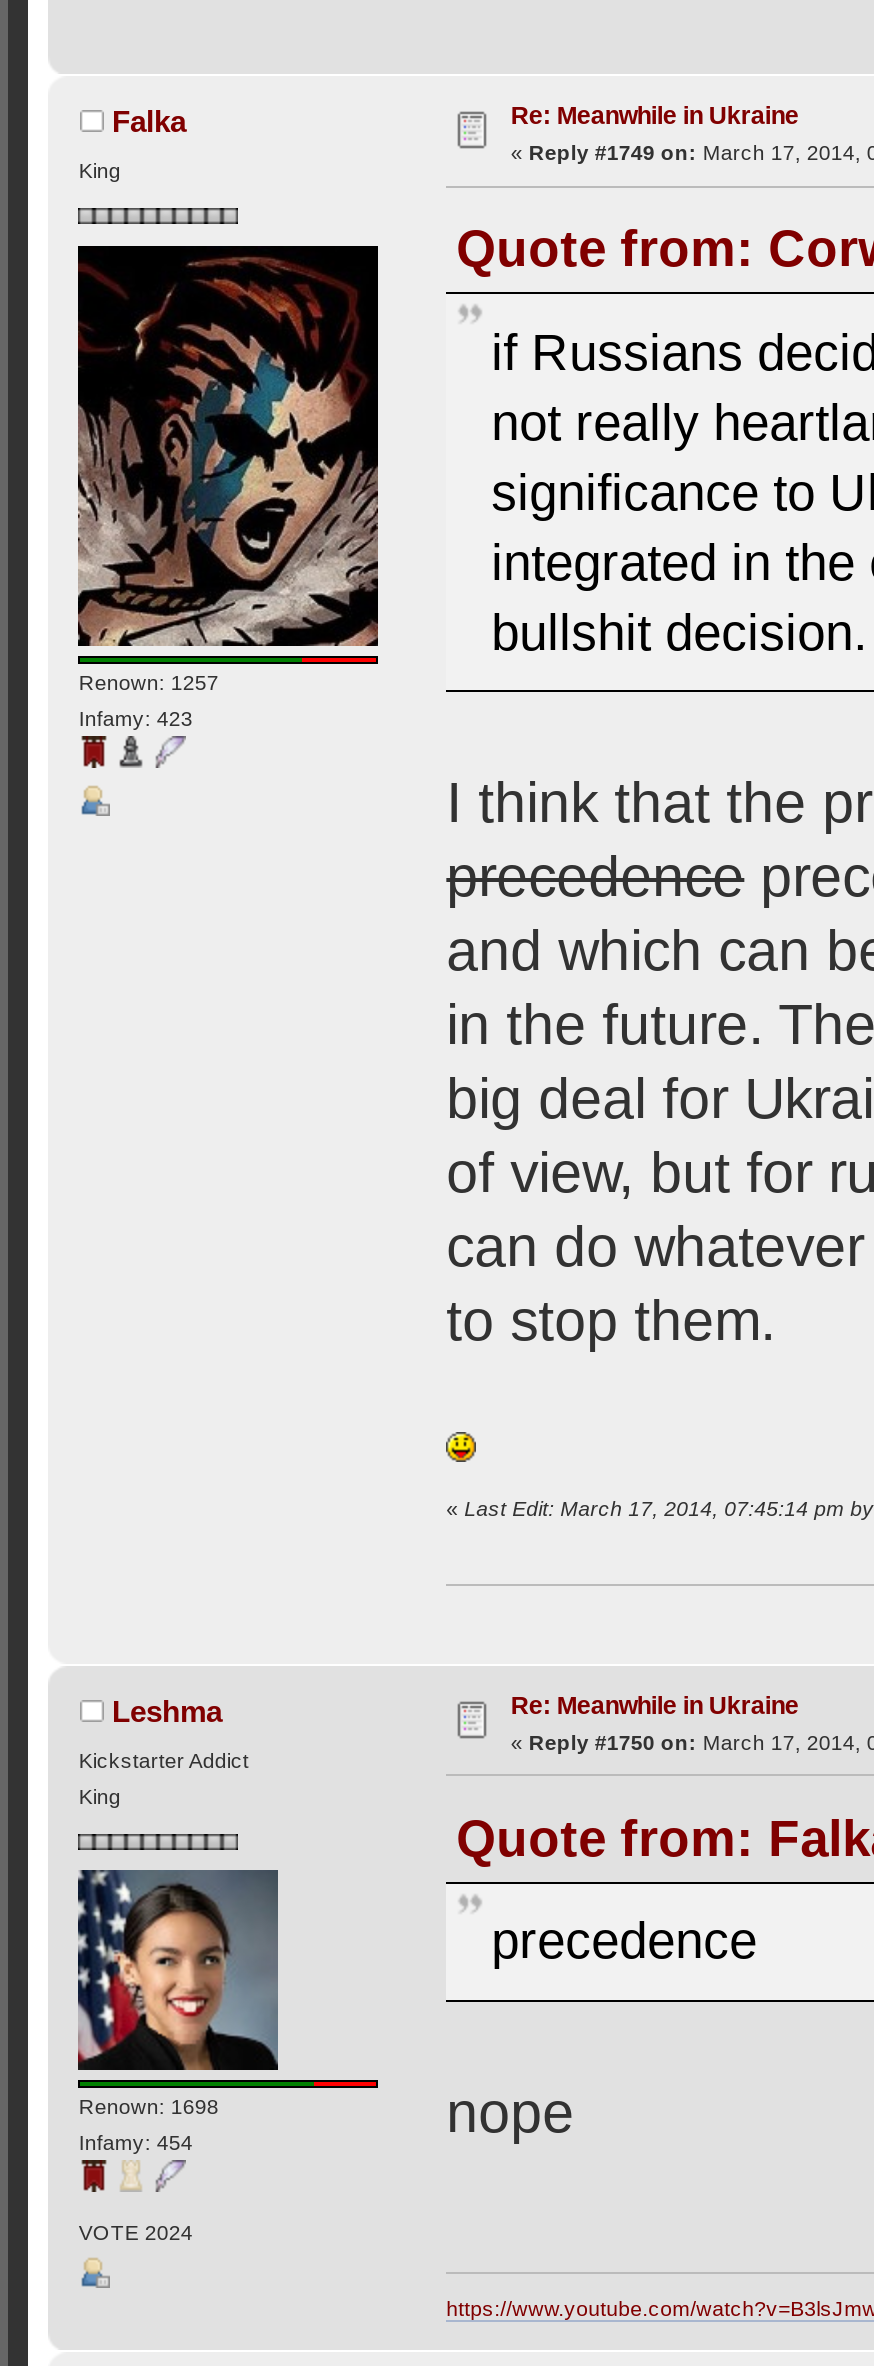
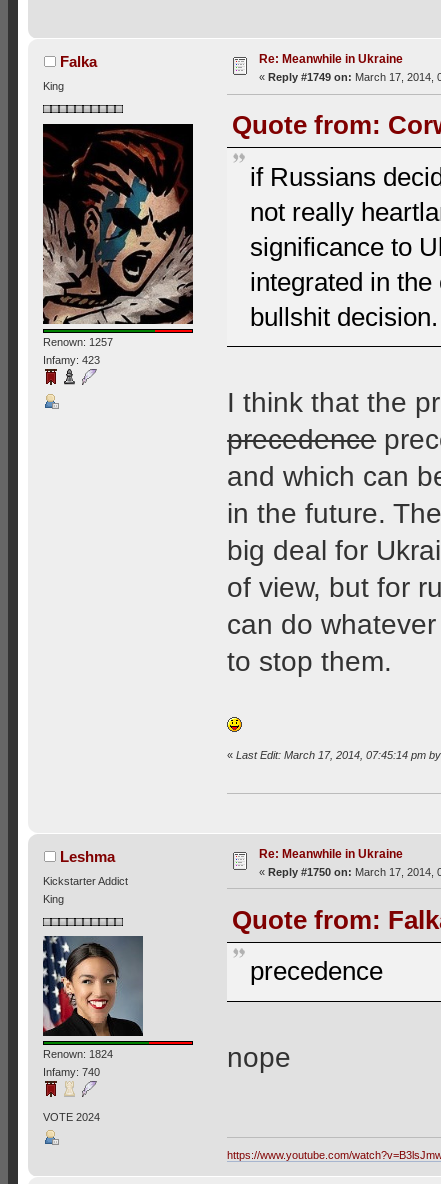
- Renown: 1698
+ Renown: 1824

- Infamy: 454
+ Infamy: 740
